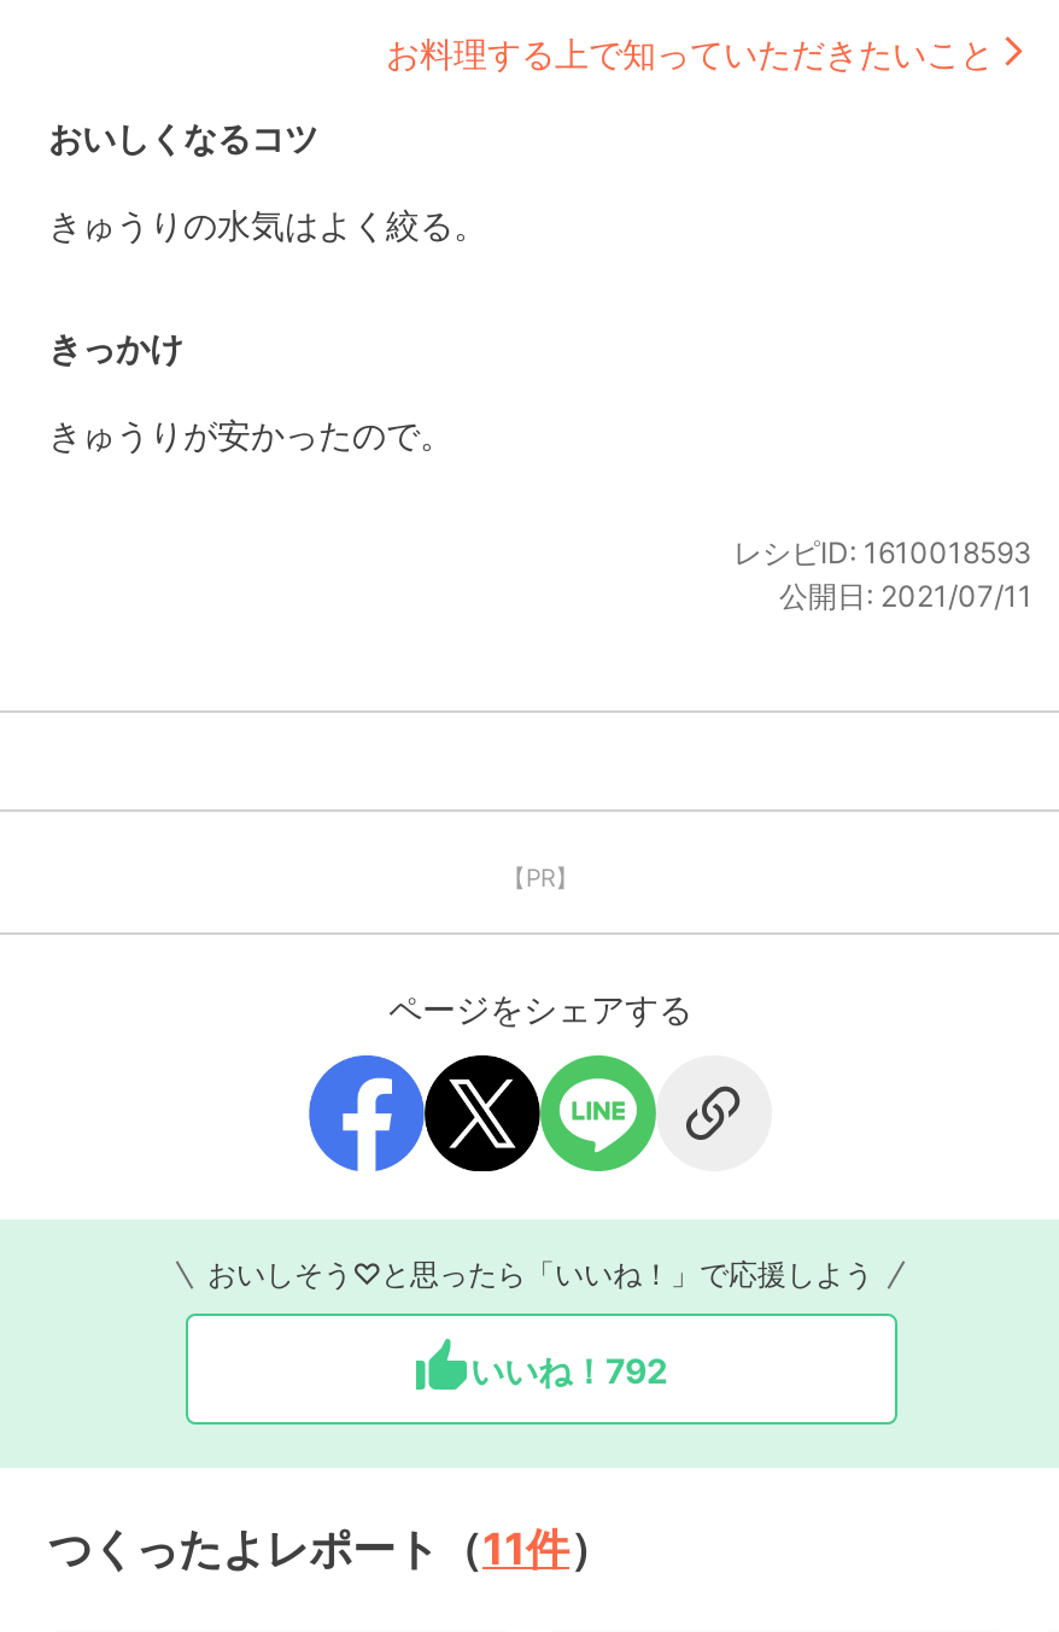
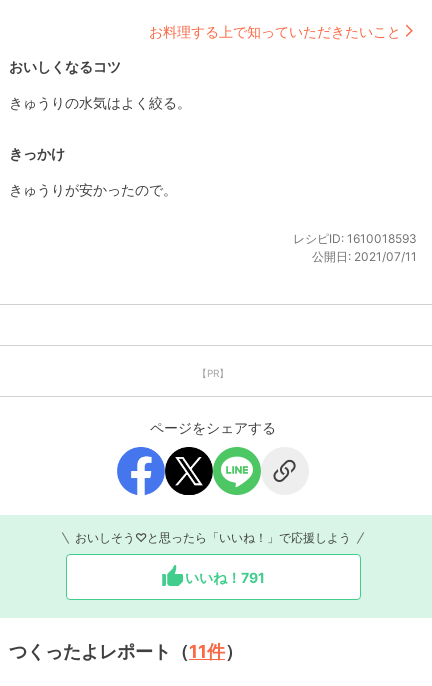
- いいね！792
+ いいね！791
